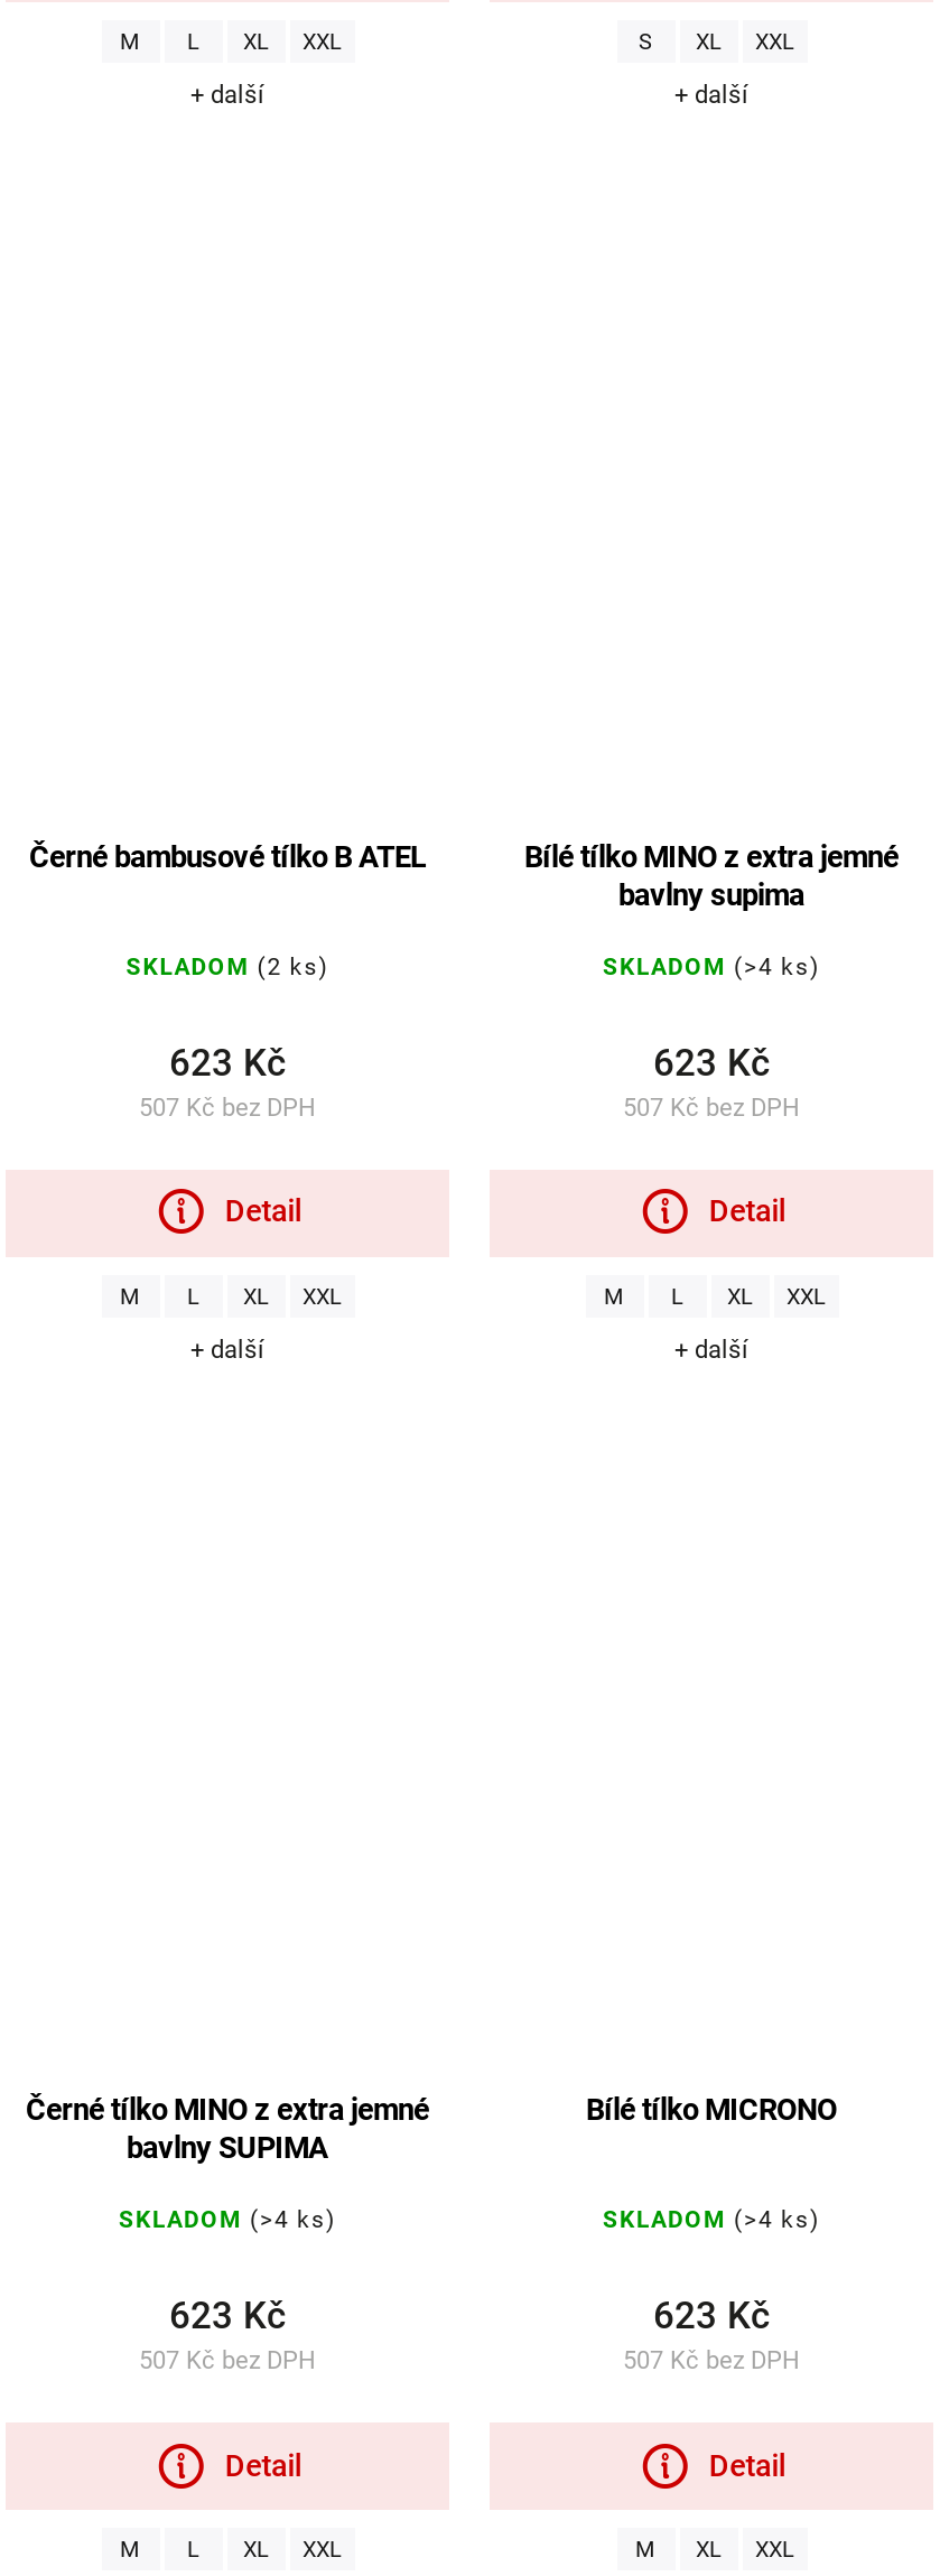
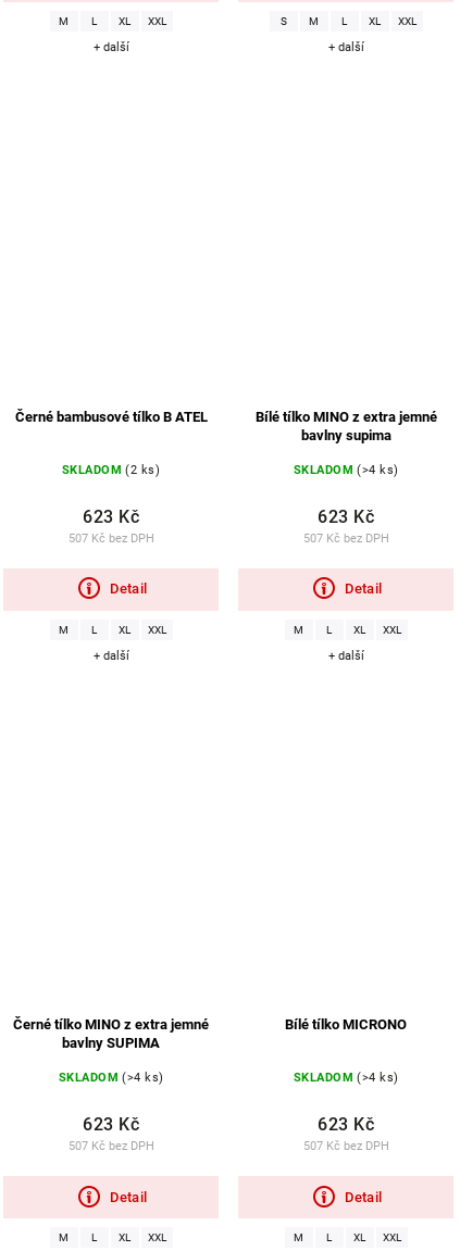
+ M
+ L

+ L
